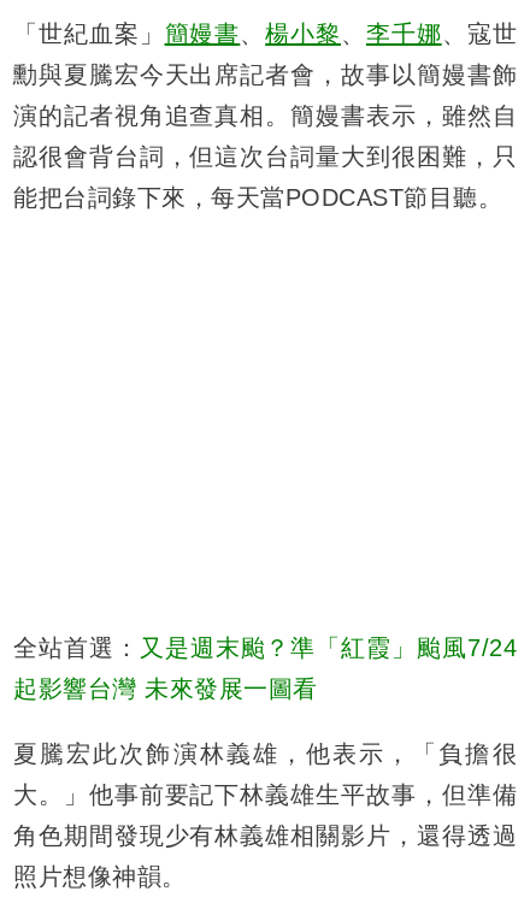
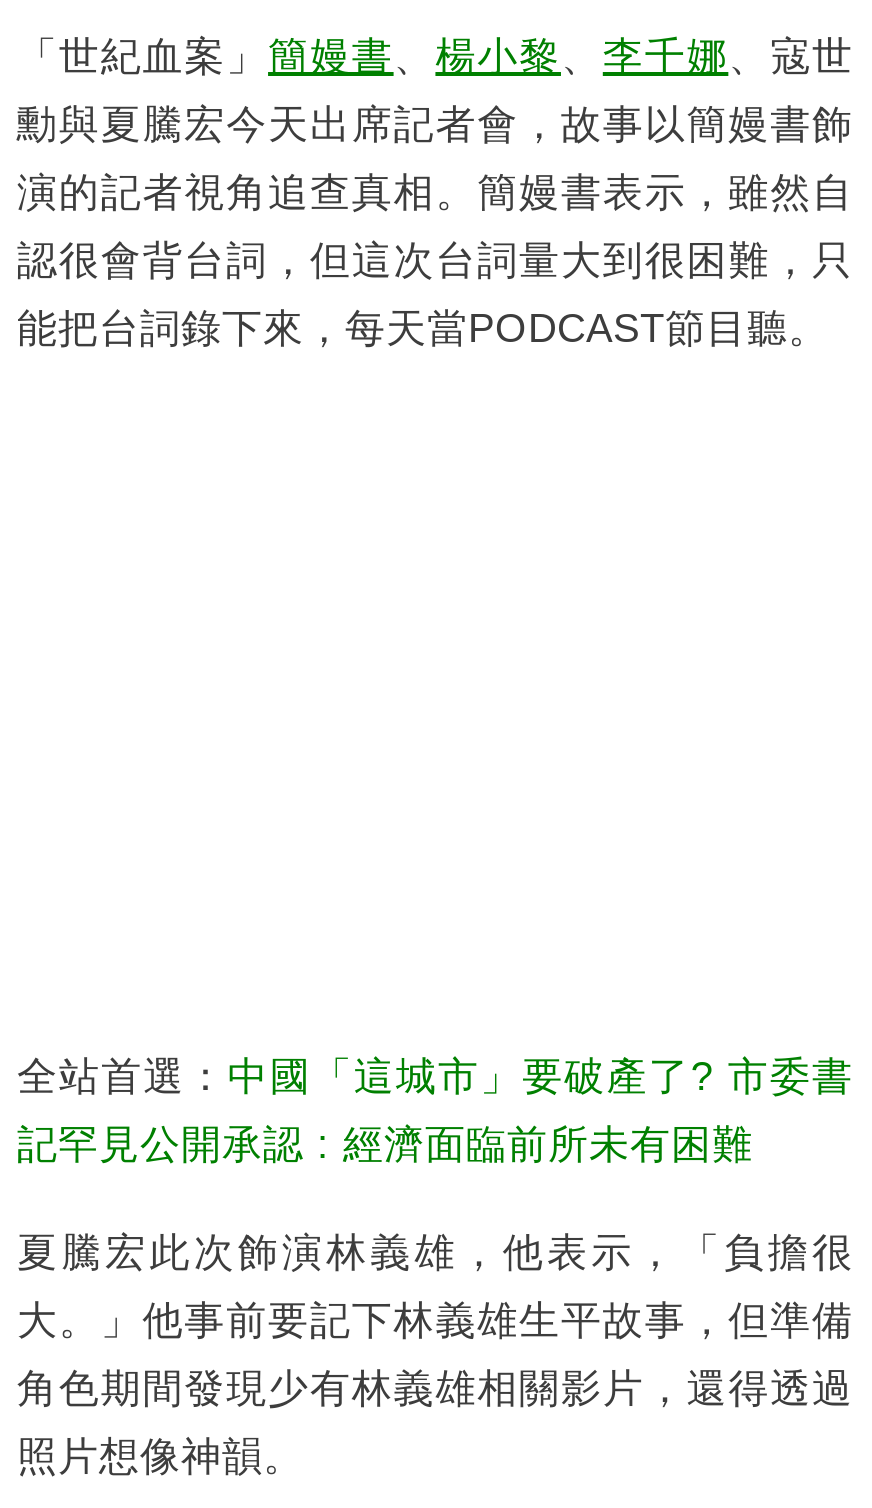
- 全站首選：又是週末颱？準「紅霞」颱風7/24
+ 全站首選：中國「這城市」要破產了? 市委書

- 起影響台灣 未來發展一圖看
+ 記罕見公開承認 : 經濟面臨前所未有困難
